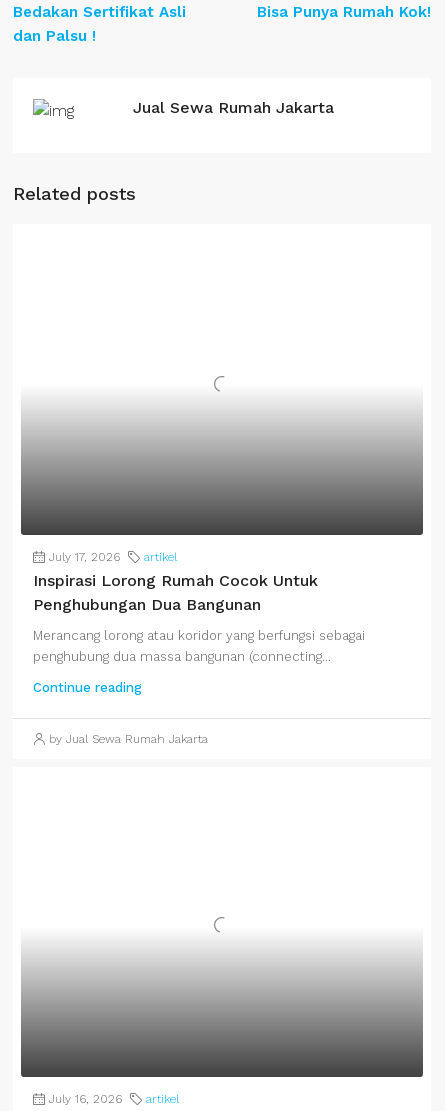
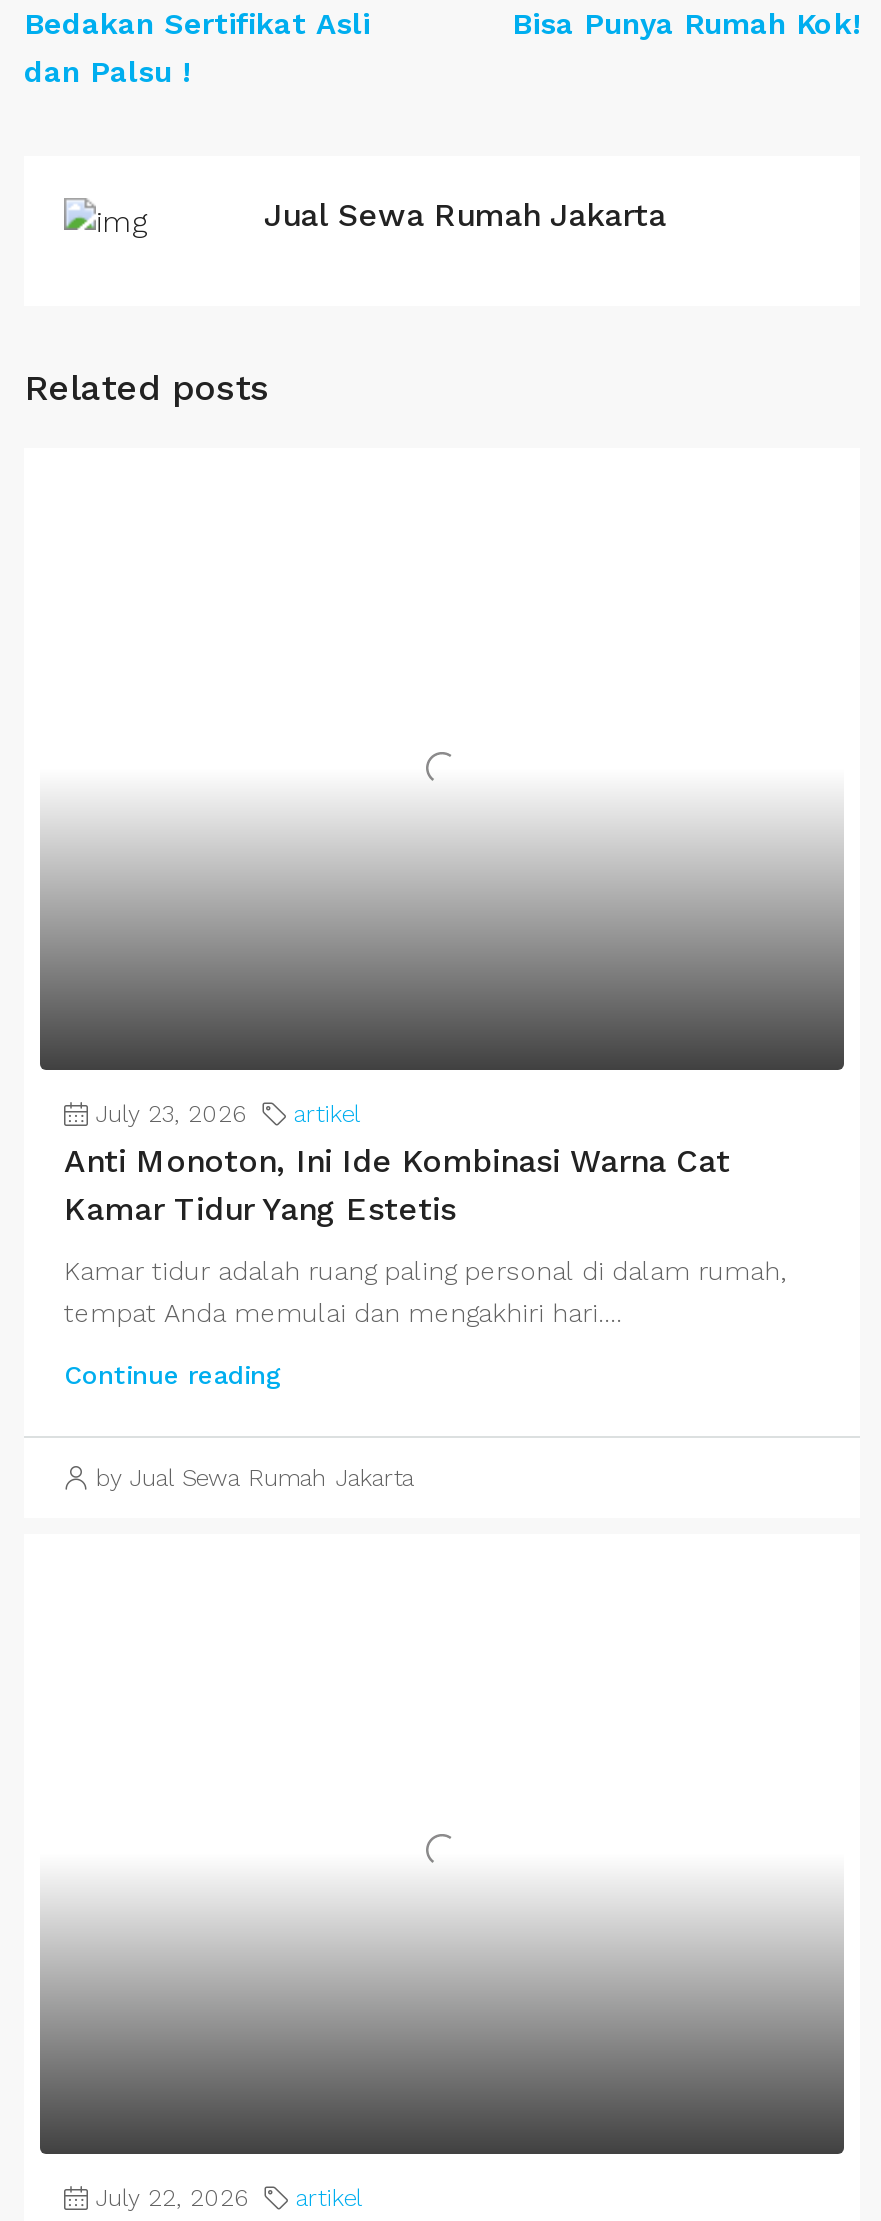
- July 17, 2026 artikel
+ July 23, 2026 artikel

- Inspirasi Lorong Rumah Cocok Untuk
- Penghubungan Dua Bangunan
+ Anti Monoton, Ini Ide Kombinasi Warna Cat
+ Kamar Tidur Yang Estetis

- Merancang lorong atau koridor yang berfungsi sebagai
- penghubung dua massa bangunan (connecting...
+ Kamar tidur adalah ruang paling personal di dalam rumah,
+ tempat Anda memulai dan mengakhiri hari....

- July 16, 2026 artikel
+ July 22, 2026 artikel
